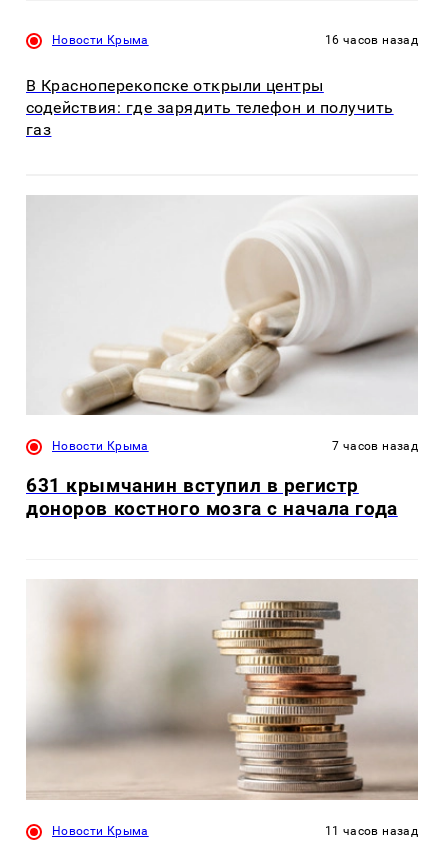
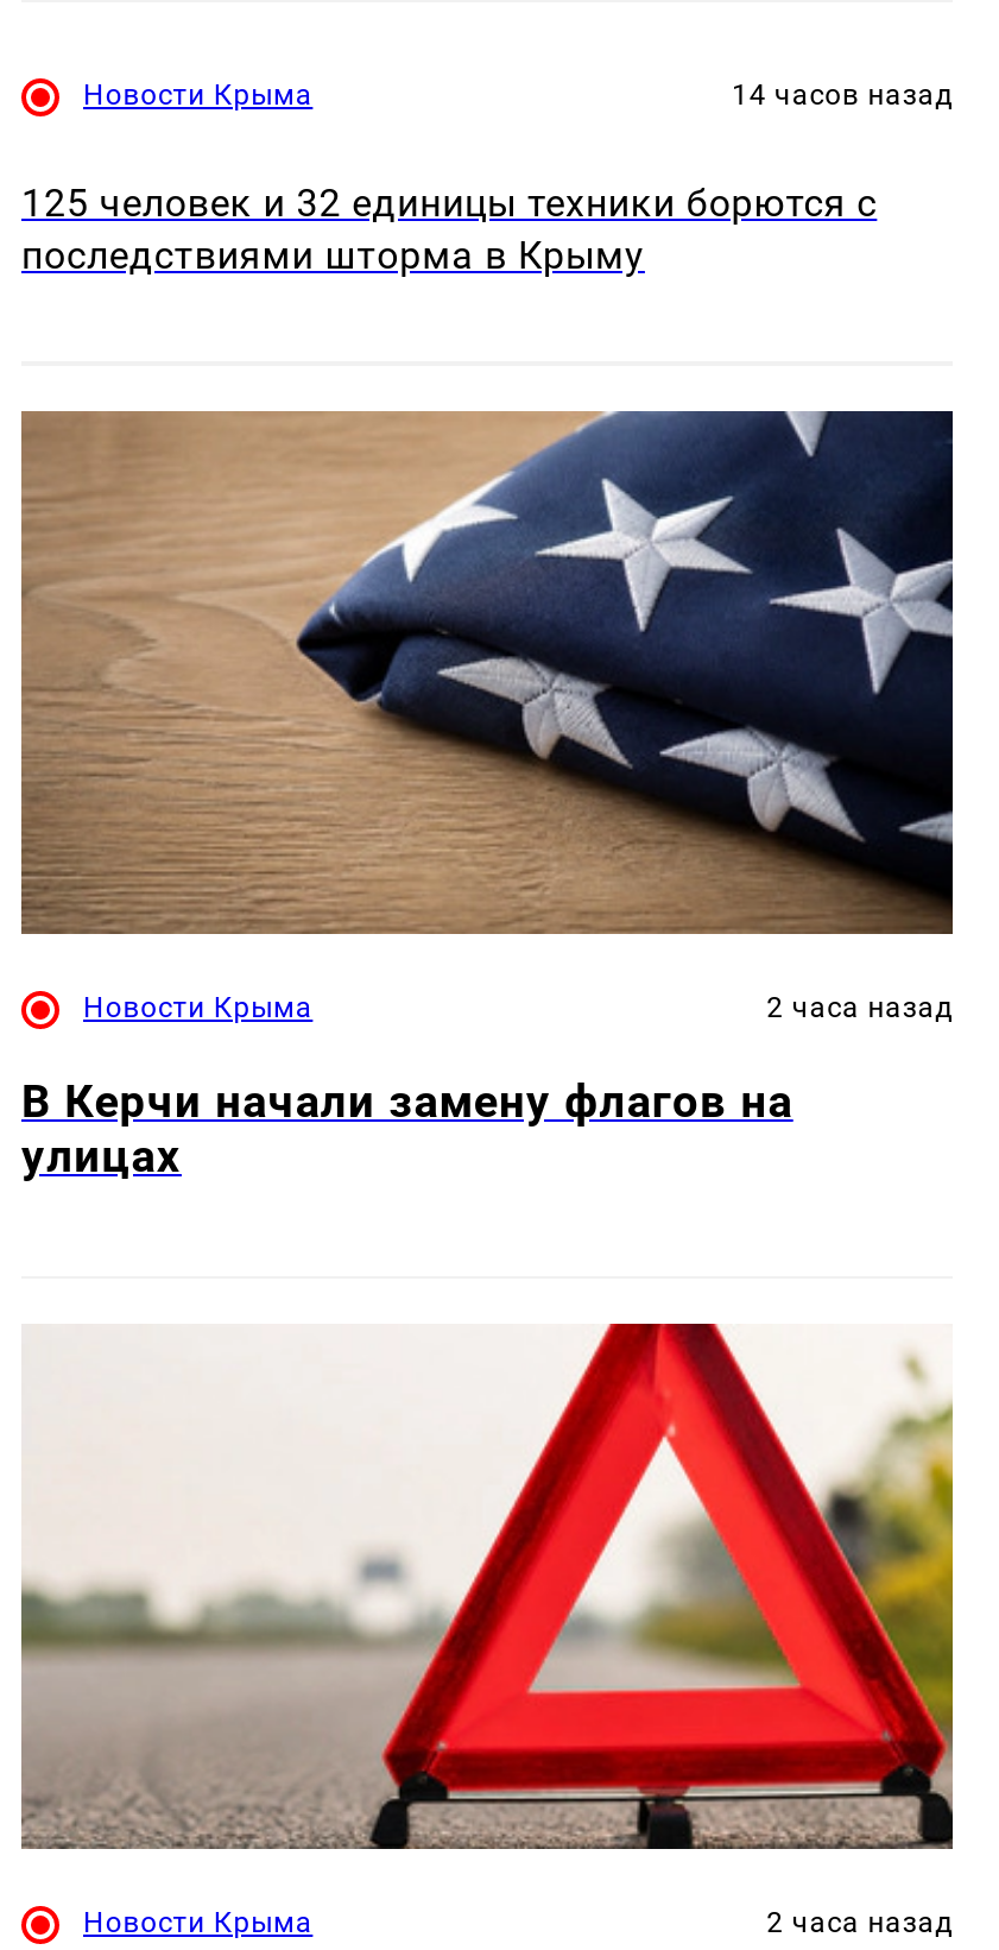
- 16 часов назад
+ 14 часов назад

- В Красноперекопске открыли центры
- содействия: где зарядить телефон и получить
- газ
+ 125 человек и 32 единицы техники борются с
+ последствиями шторма в Крыму

- [image]
- 7 часов назад
+ [image]
+ 2 часа назад

- 631 крымчанин вступил в регистр
- доноров костного мозга с начала года
+ В Керчи начали замену флагов на
+ улицах

- [image]
- 11 часов назад
+ [image]
+ 2 часа назад
